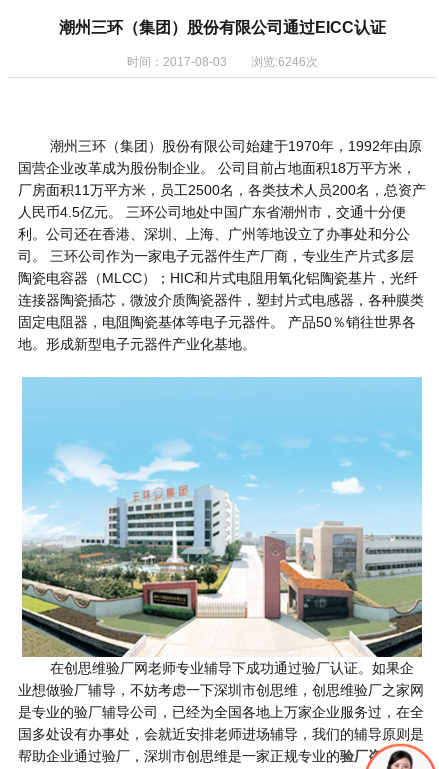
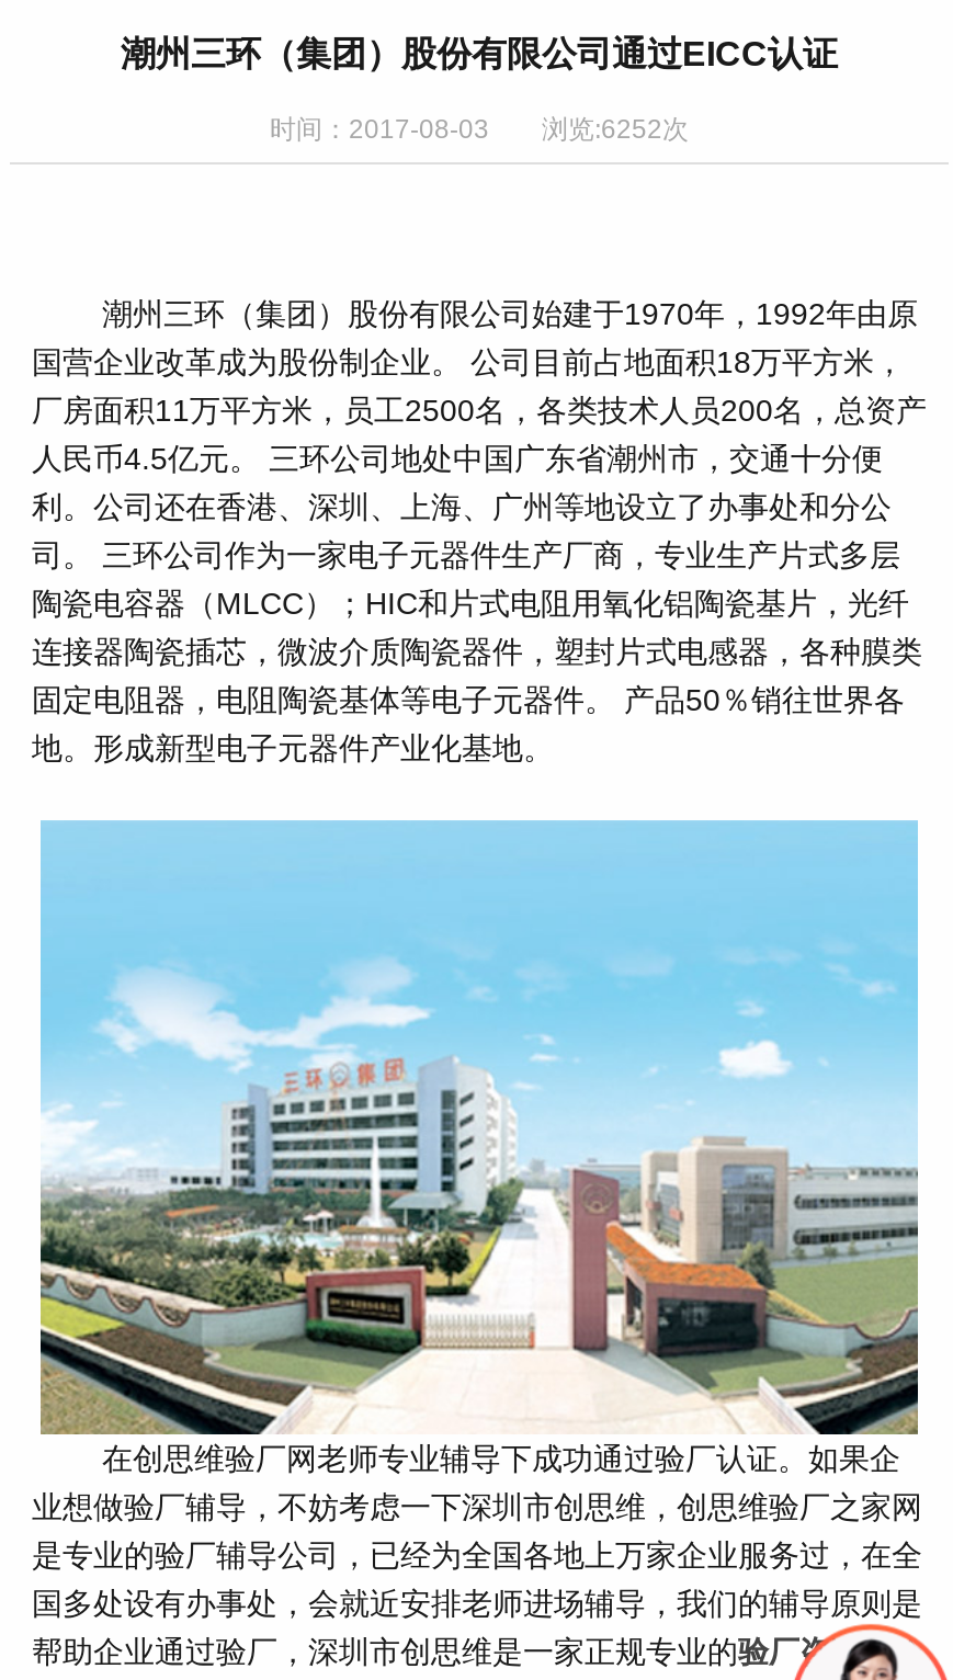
- 时间：2017-08-03 浏览:6246次
+ 时间：2017-08-03 浏览:6252次
